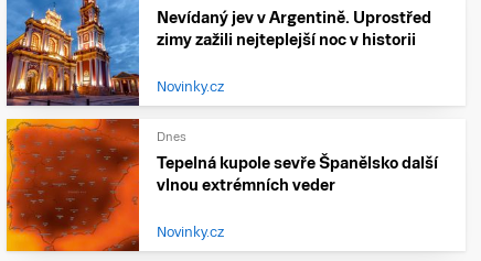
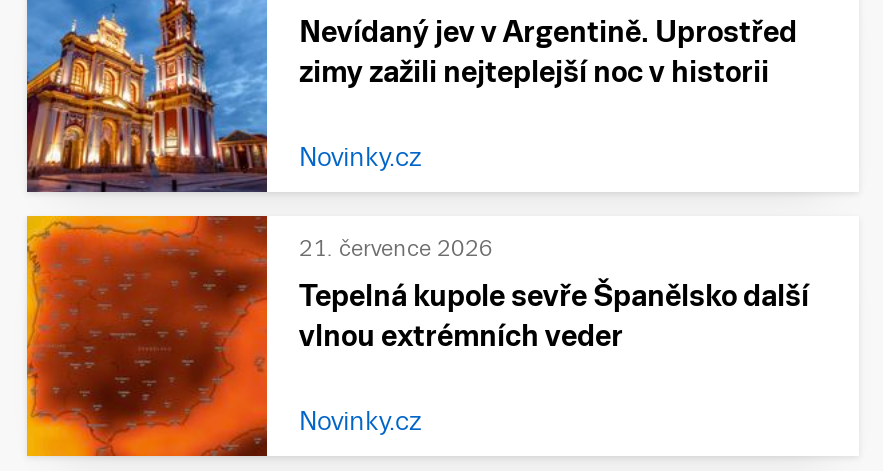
- Dnes
+ 21. července 2026
